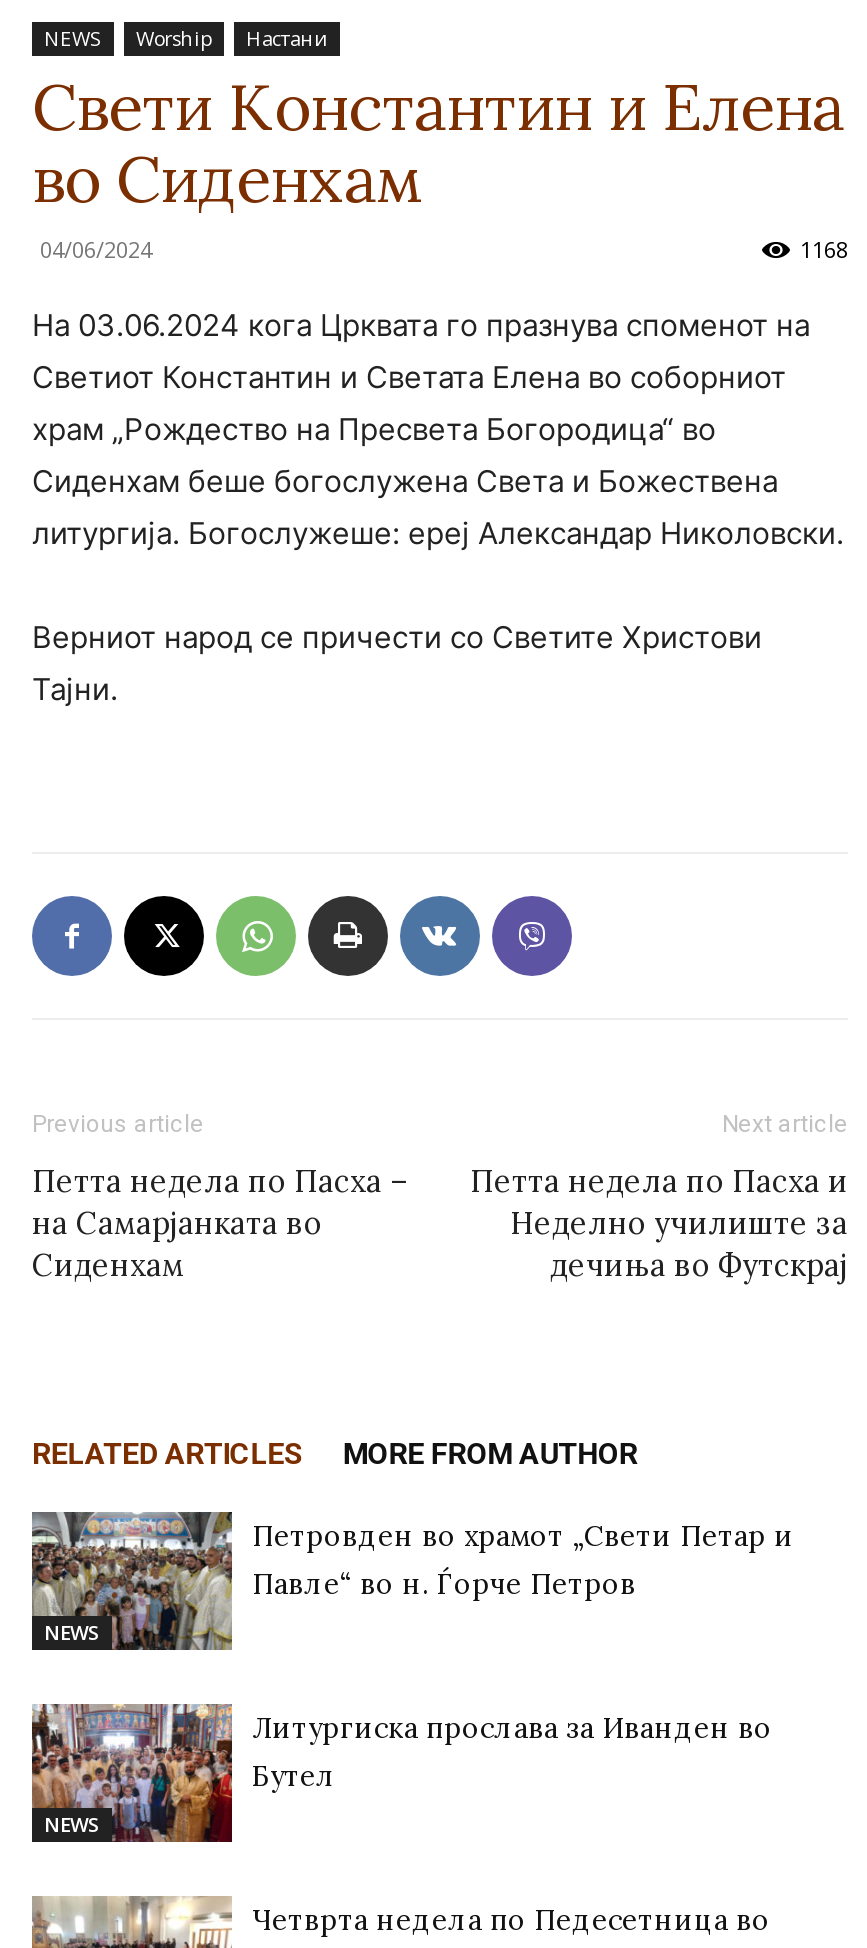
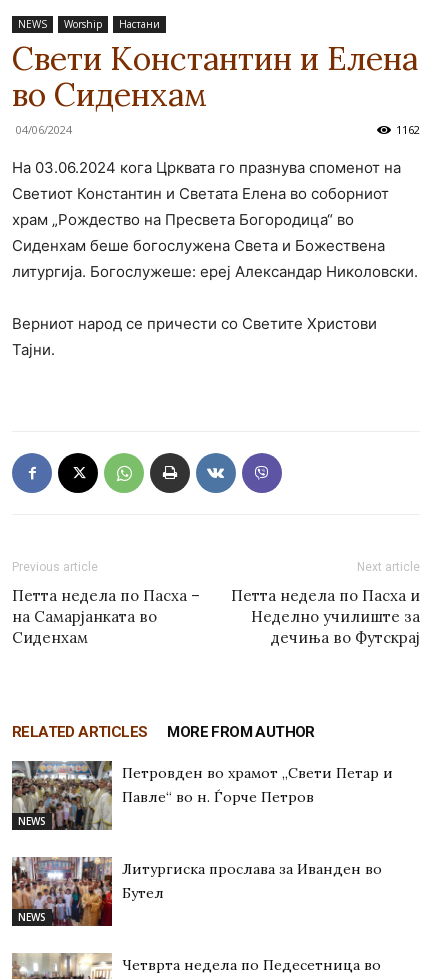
- 1168
+ 1162
